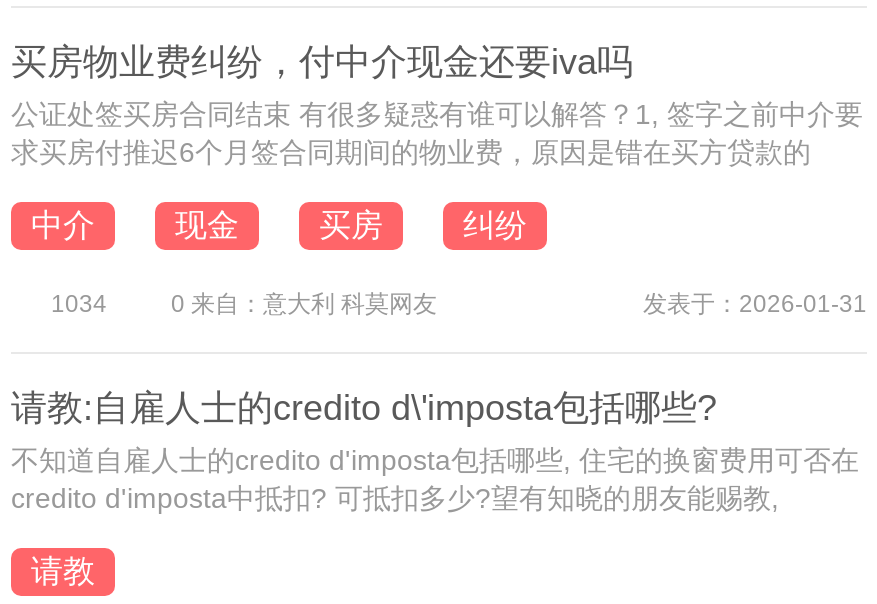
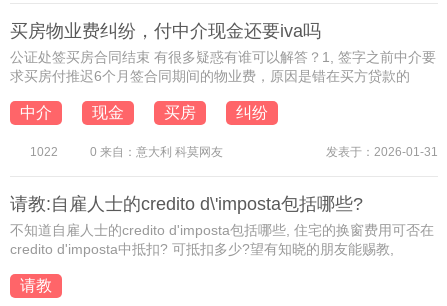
- 1034
+ 1022
